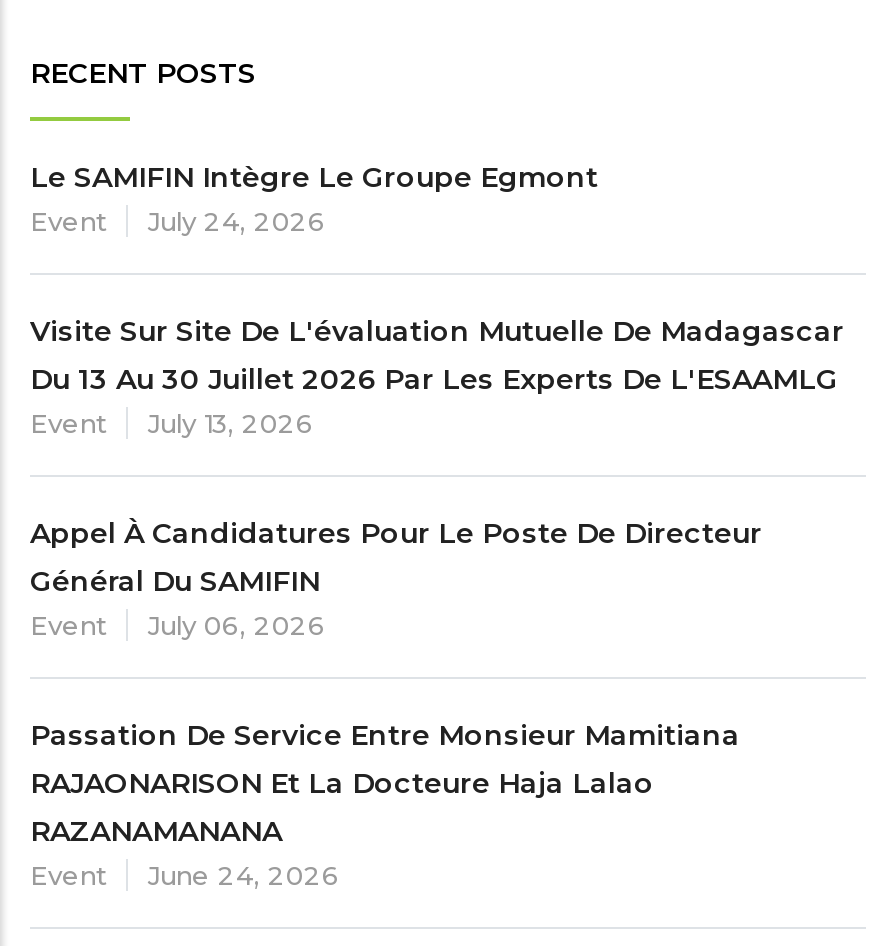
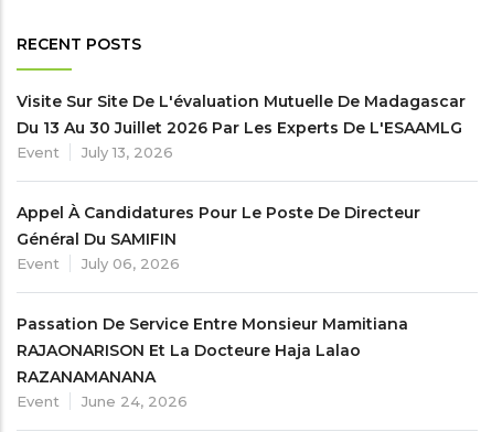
- Le SAMIFIN Intègre Le Groupe Egmont
- Event
- July 24, 2026
